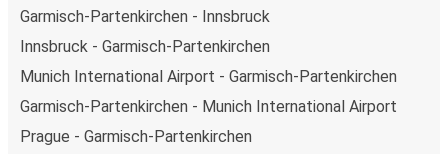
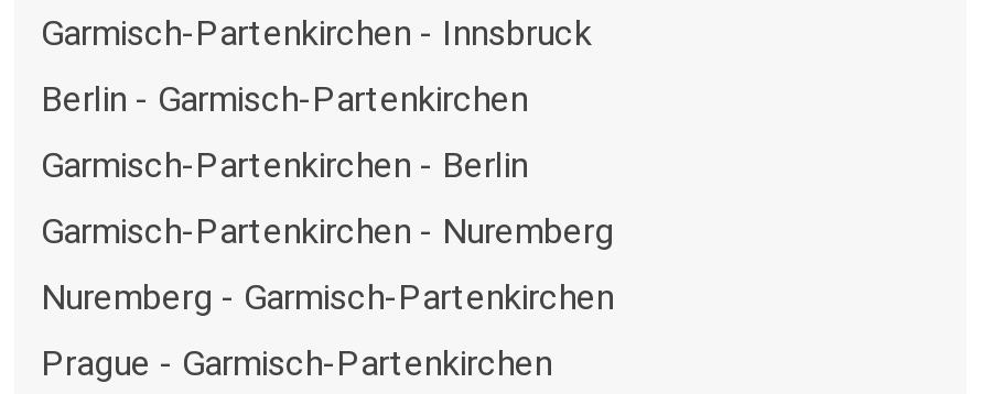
- Innsbruck - Garmisch-Partenkirchen
- Munich International Airport - Garmisch-Partenkirchen
- Garmisch-Partenkirchen - Munich International Airport
+ Berlin - Garmisch-Partenkirchen
+ Garmisch-Partenkirchen - Berlin
+ Garmisch-Partenkirchen - Nuremberg
+ Nuremberg - Garmisch-Partenkirchen
